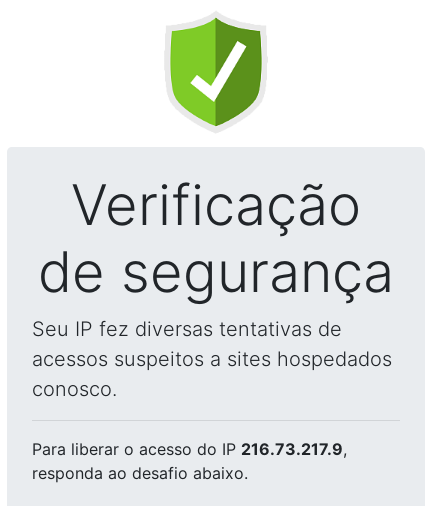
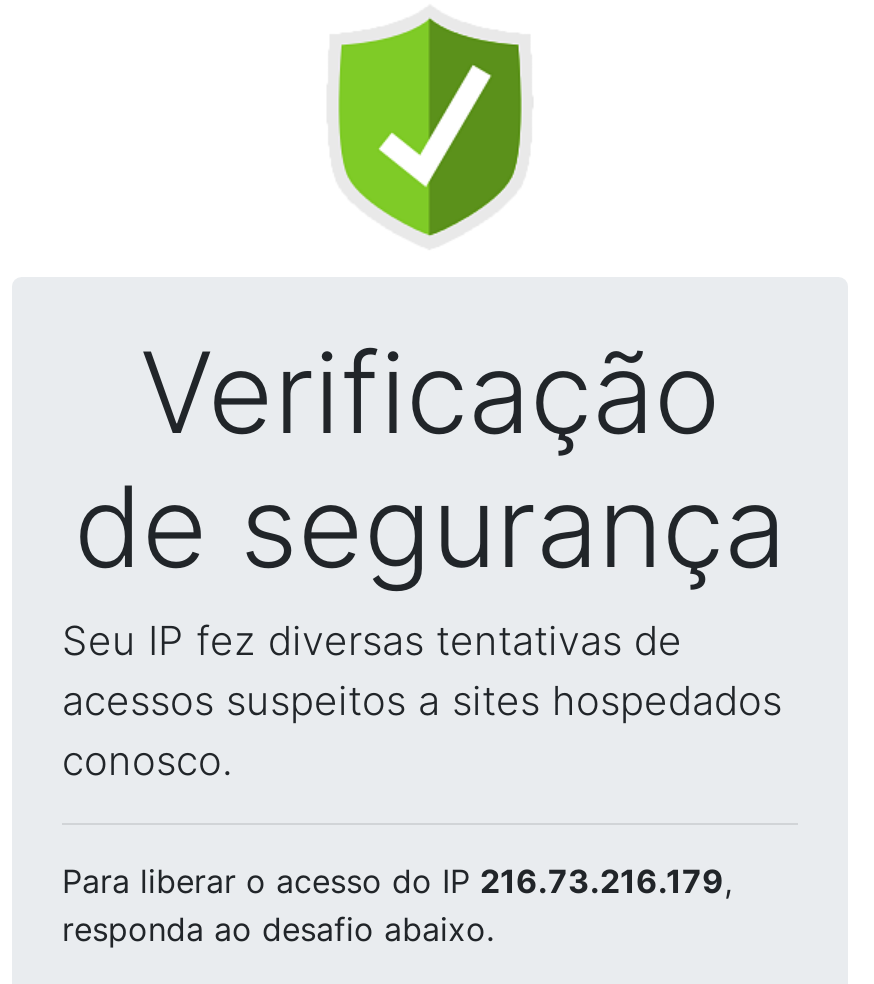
- Para liberar o acesso do IP 216.73.217.9,
+ Para liberar o acesso do IP 216.73.216.179,
